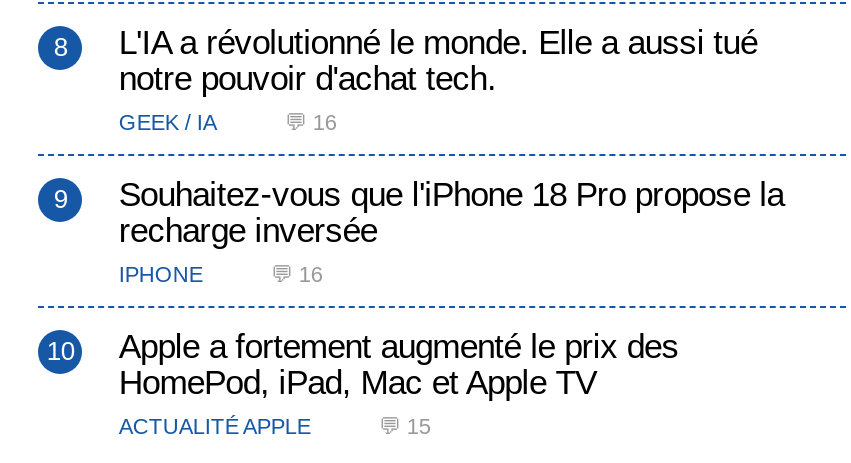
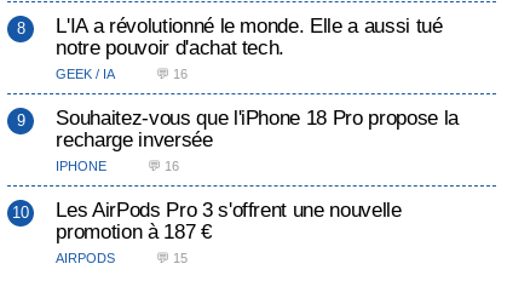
- Apple a fortement augmenté le prix des
- HomePod, iPad, Mac et Apple TV
- ACTUALITÉ APPLE
+ Les AirPods Pro 3 s'offrent une nouvelle
+ promotion à 187 €
+ AIRPODS
